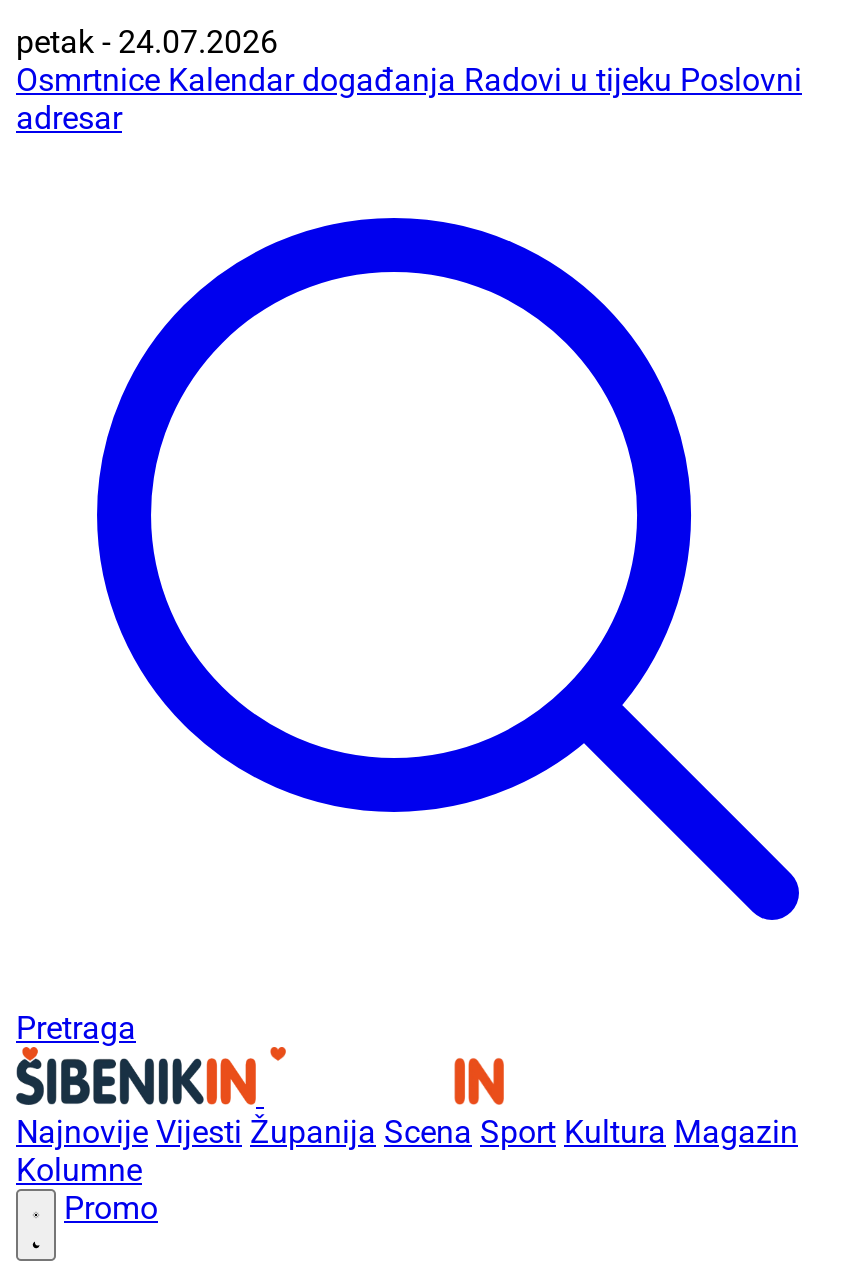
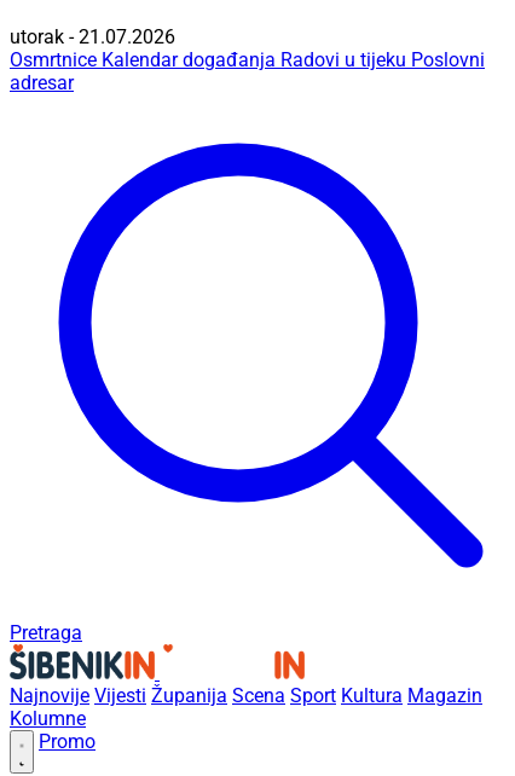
- petak - 24.07.2026
+ utorak - 21.07.2026
